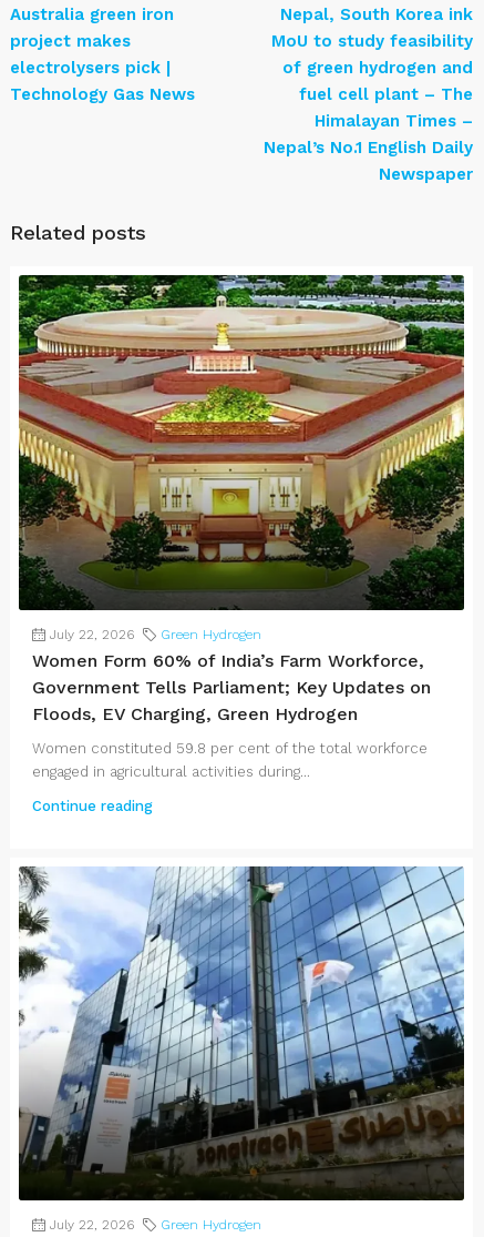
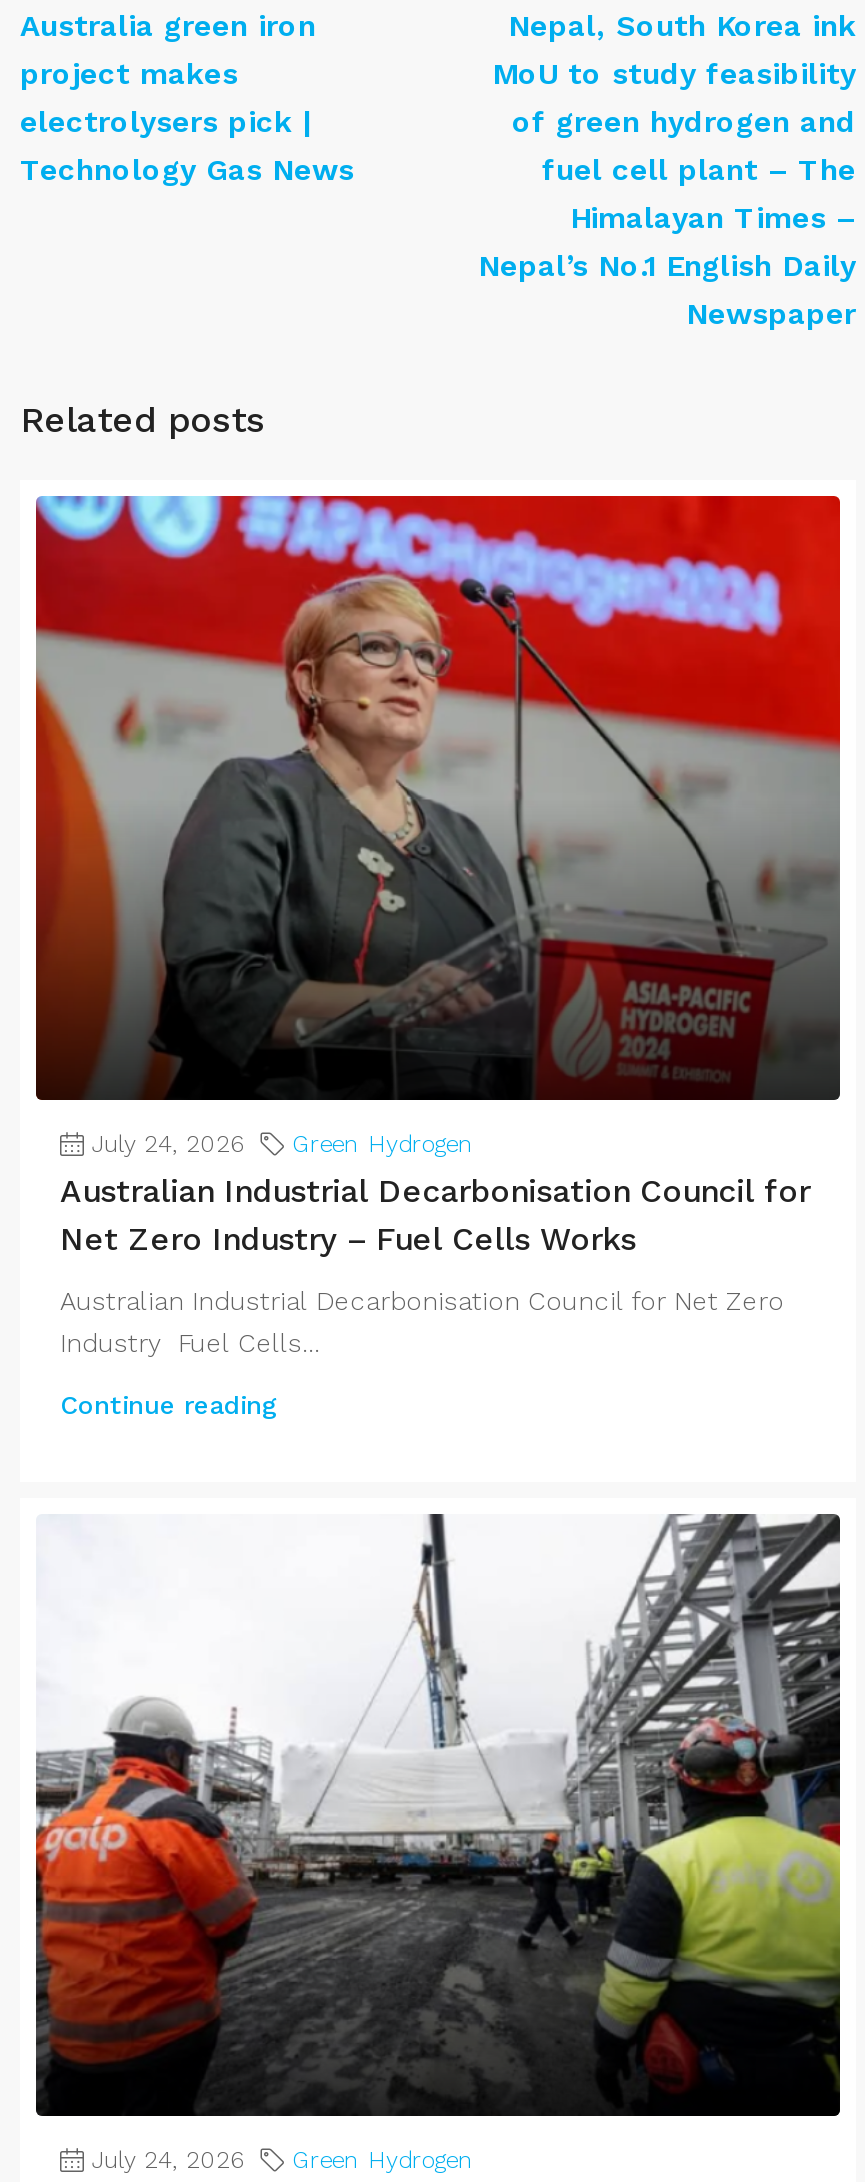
- [image]
- July 22, 2026 Green Hydrogen
+ [image]
+ July 24, 2026 Green Hydrogen

- Women Form 60% of India’s Farm Workforce,
- Government Tells Parliament; Key Updates on
- Floods, EV Charging, Green Hydrogen
+ Australian Industrial Decarbonisation Council for
+ Net Zero Industry – Fuel Cells Works

- Women constituted 59.8 per cent of the total workforce
- engaged in agricultural activities during...
+ Australian Industrial Decarbonisation Council for Net Zero
+ Industry Fuel Cells...

- [image]
- July 22, 2026 Green Hydrogen
+ [image]
+ July 24, 2026 Green Hydrogen
